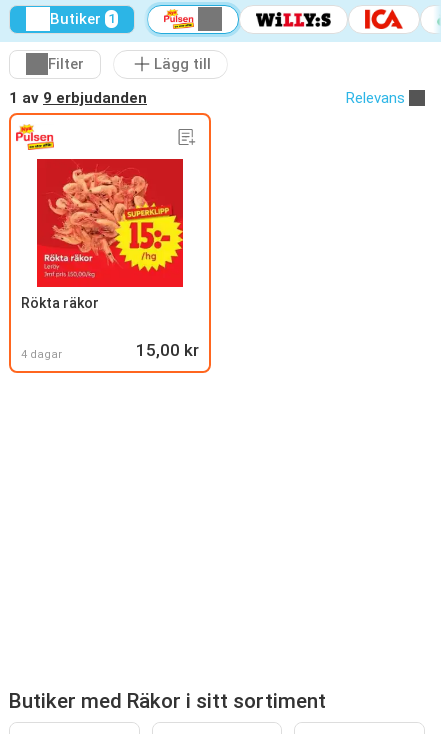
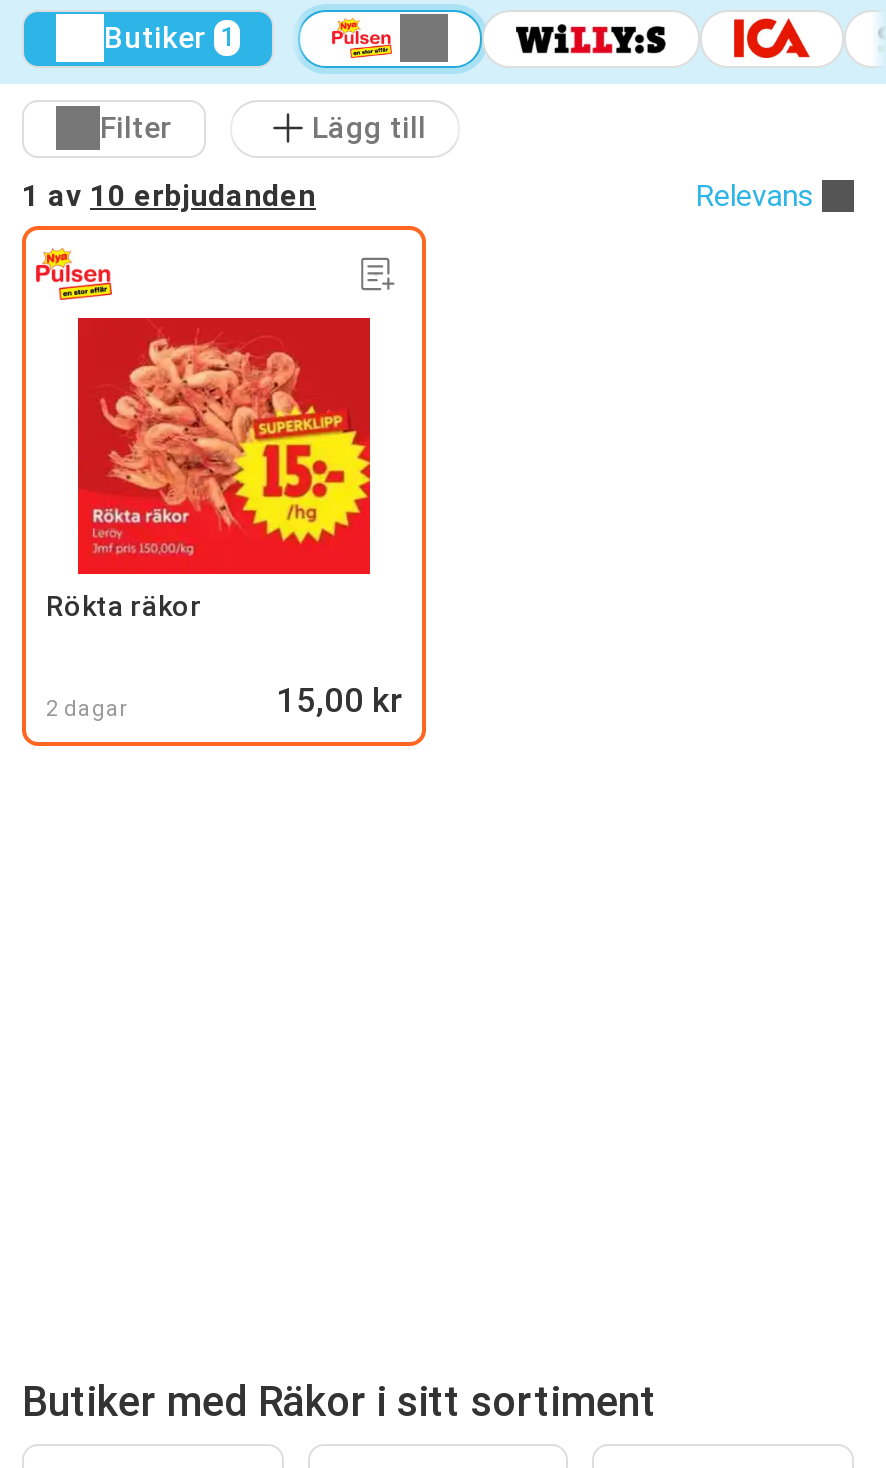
- 1 av 9 erbjudanden
+ 1 av 10 erbjudanden

- 4 dagar
+ 2 dagar
